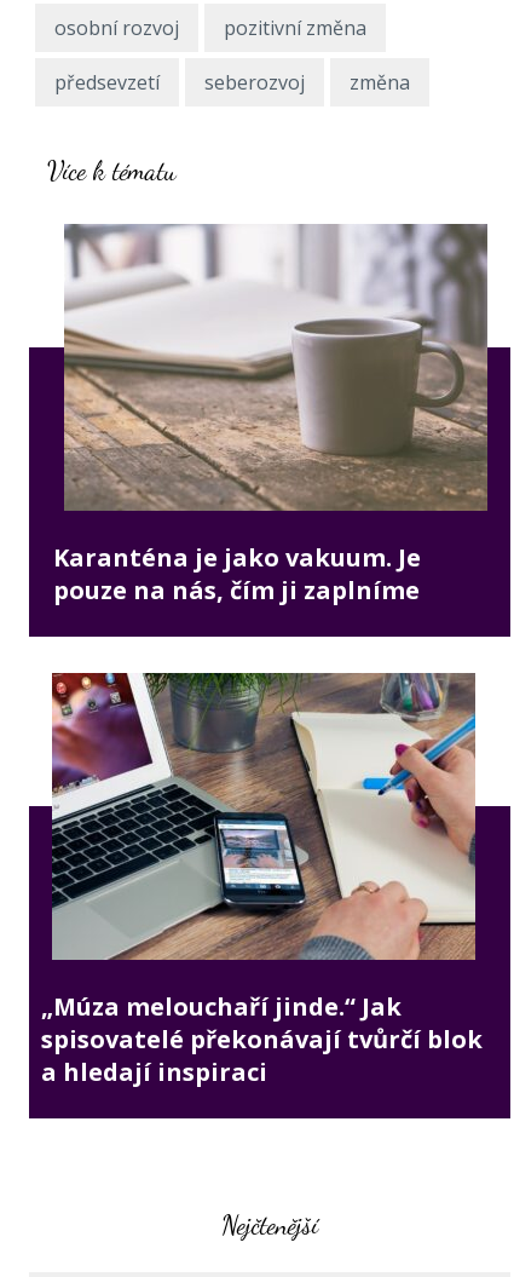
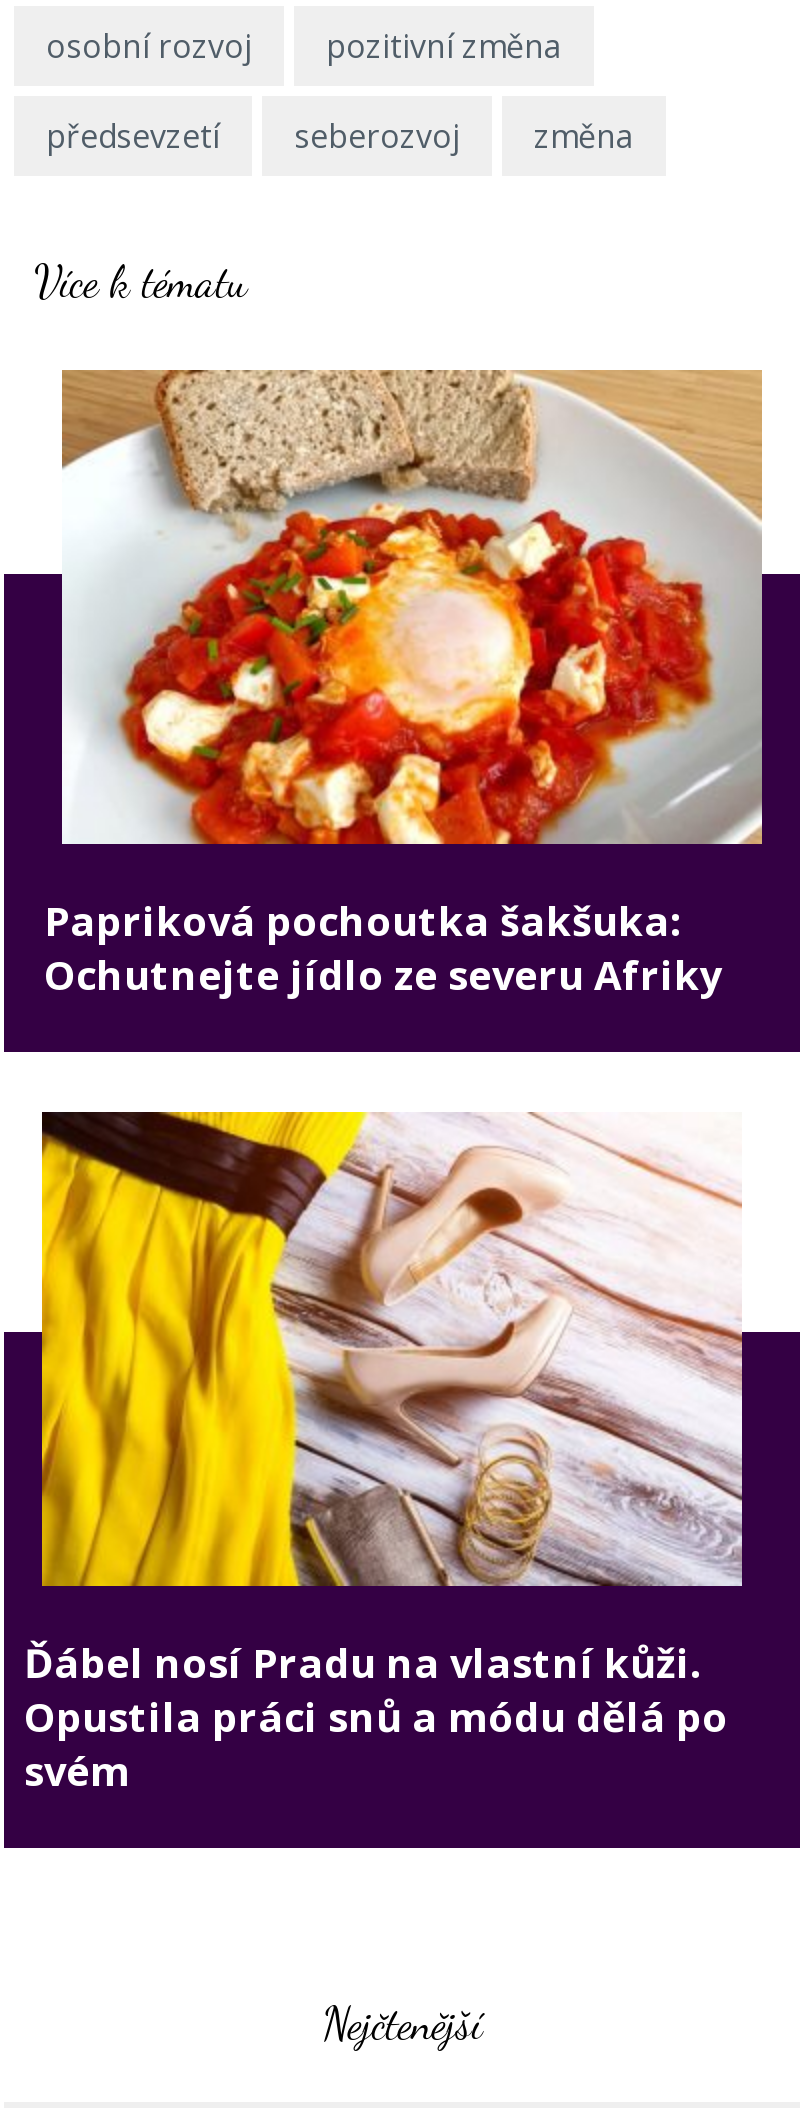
- [image]
- Karanténa je jako vakuum. Je
- pouze na nás, čím ji zaplníme
+ [image]
+ Papriková pochoutka šakšuka:
+ Ochutnejte jídlo ze severu Afriky

- [image]
- „Múza melouchaří jinde.“ Jak
- spisovatelé překonávají tvůrčí blok
- a hledají inspiraci
+ [image]
+ Ďábel nosí Pradu na vlastní kůži.
+ Opustila práci snů a módu dělá po
+ svém
